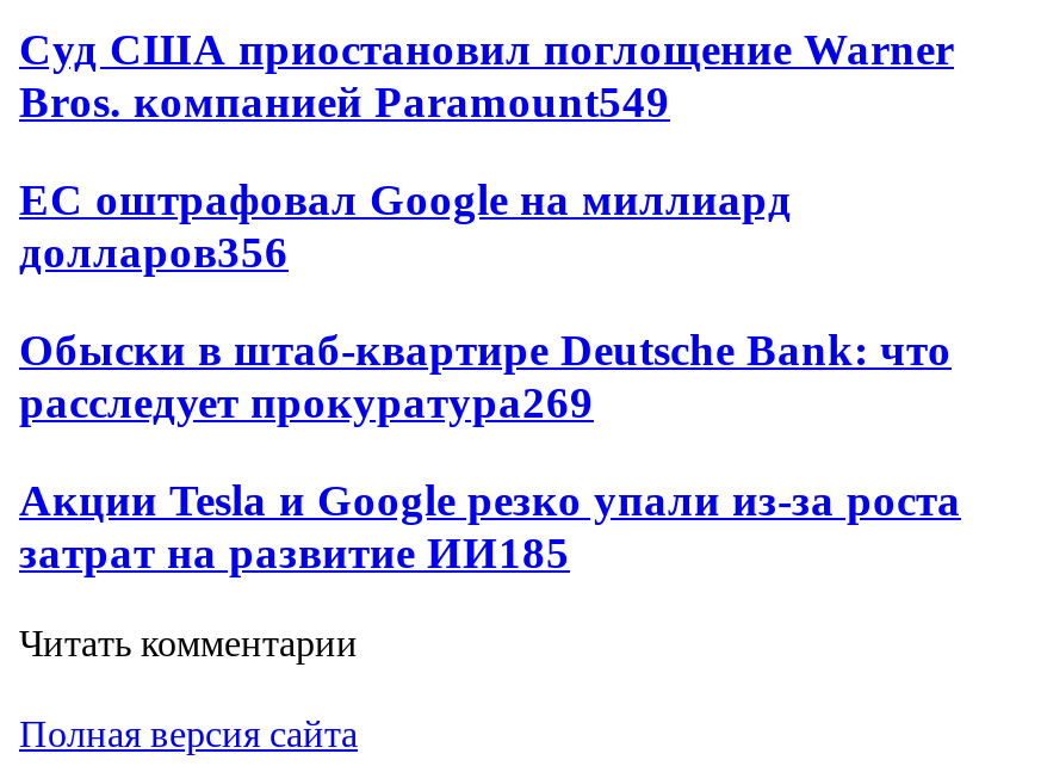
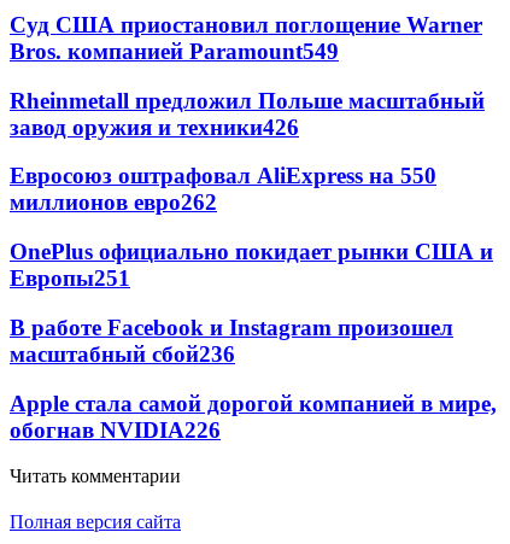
- ЕС оштрафовал Google на миллиард
- долларов356
- Обыски в штаб-квартире Deutsche Bank: что
- расследует прокуратура269
- Акции Tesla и Google резко упали из-за роста
- затрат на развитие ИИ185
+ Rheinmetall предложил Польше масштабный
+ завод оружия и техники426
+ Евросоюз оштрафовал AliExpress на 550
+ миллионов евро262
+ OnePlus официально покидает рынки США и
+ Европы251
+ В работе Facebook и Instagram произошел
+ масштабный сбой236
+ Apple стала самой дорогой компанией в мире,
+ обогнав NVIDIA226
